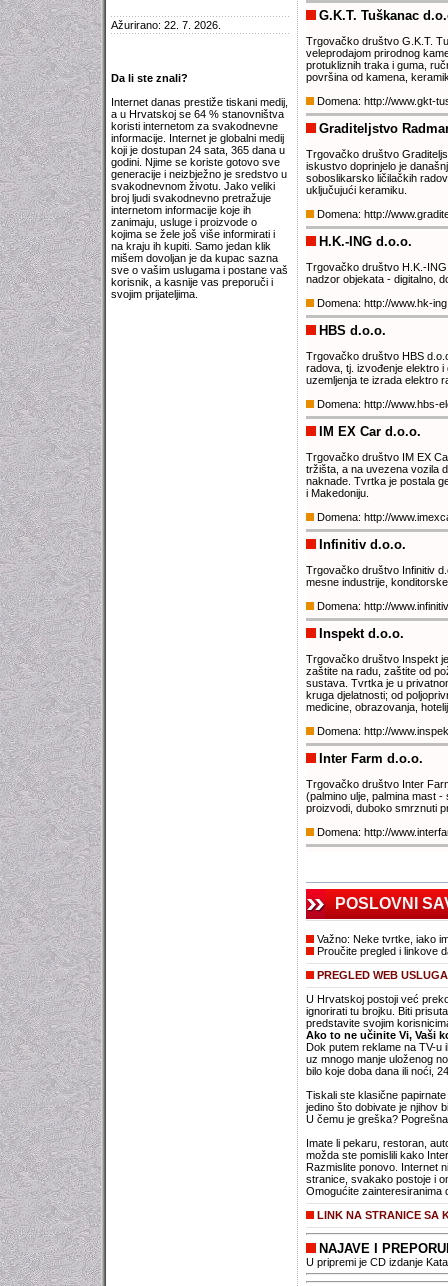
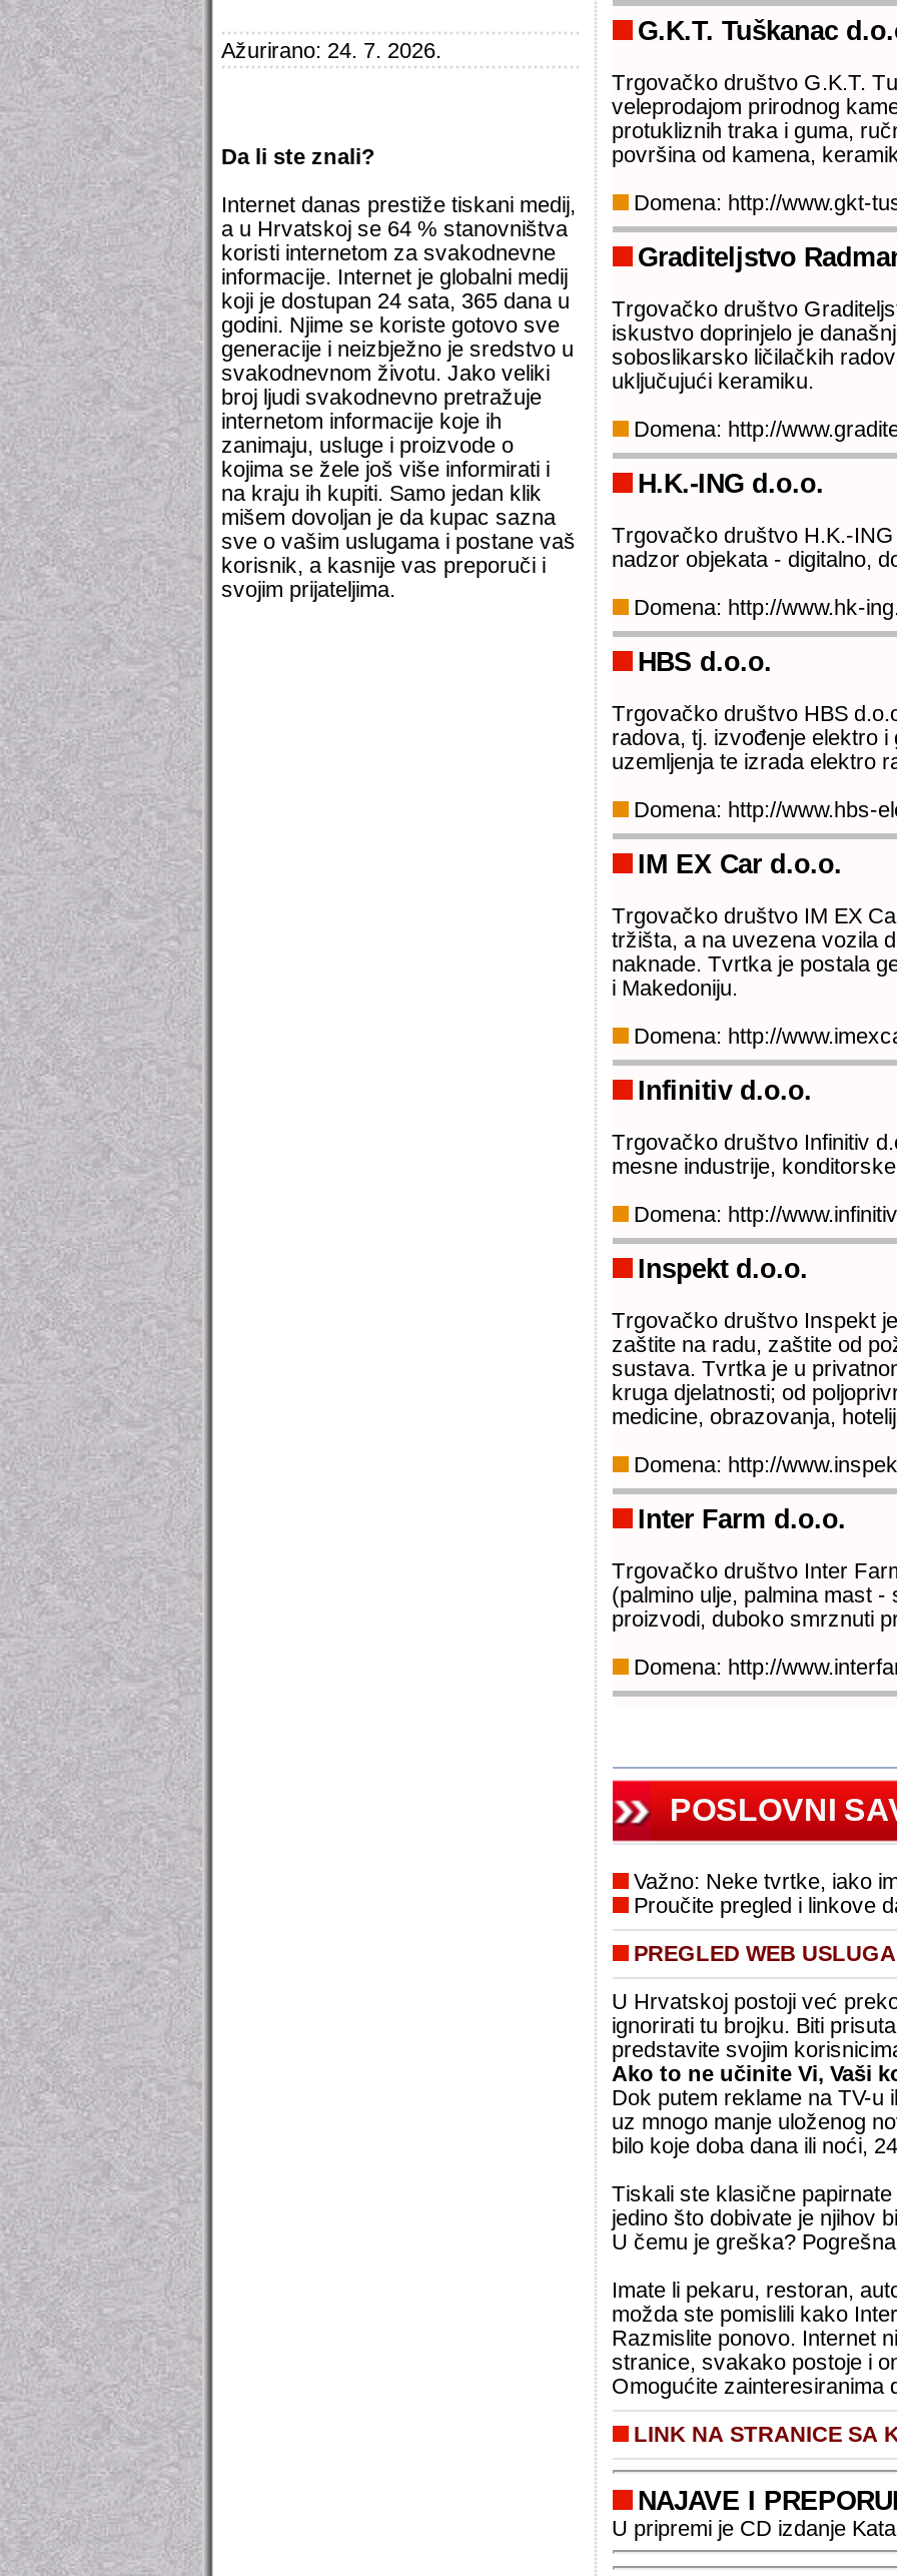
- Ažurirano: 22. 7. 2026.
+ Ažurirano: 24. 7. 2026.
